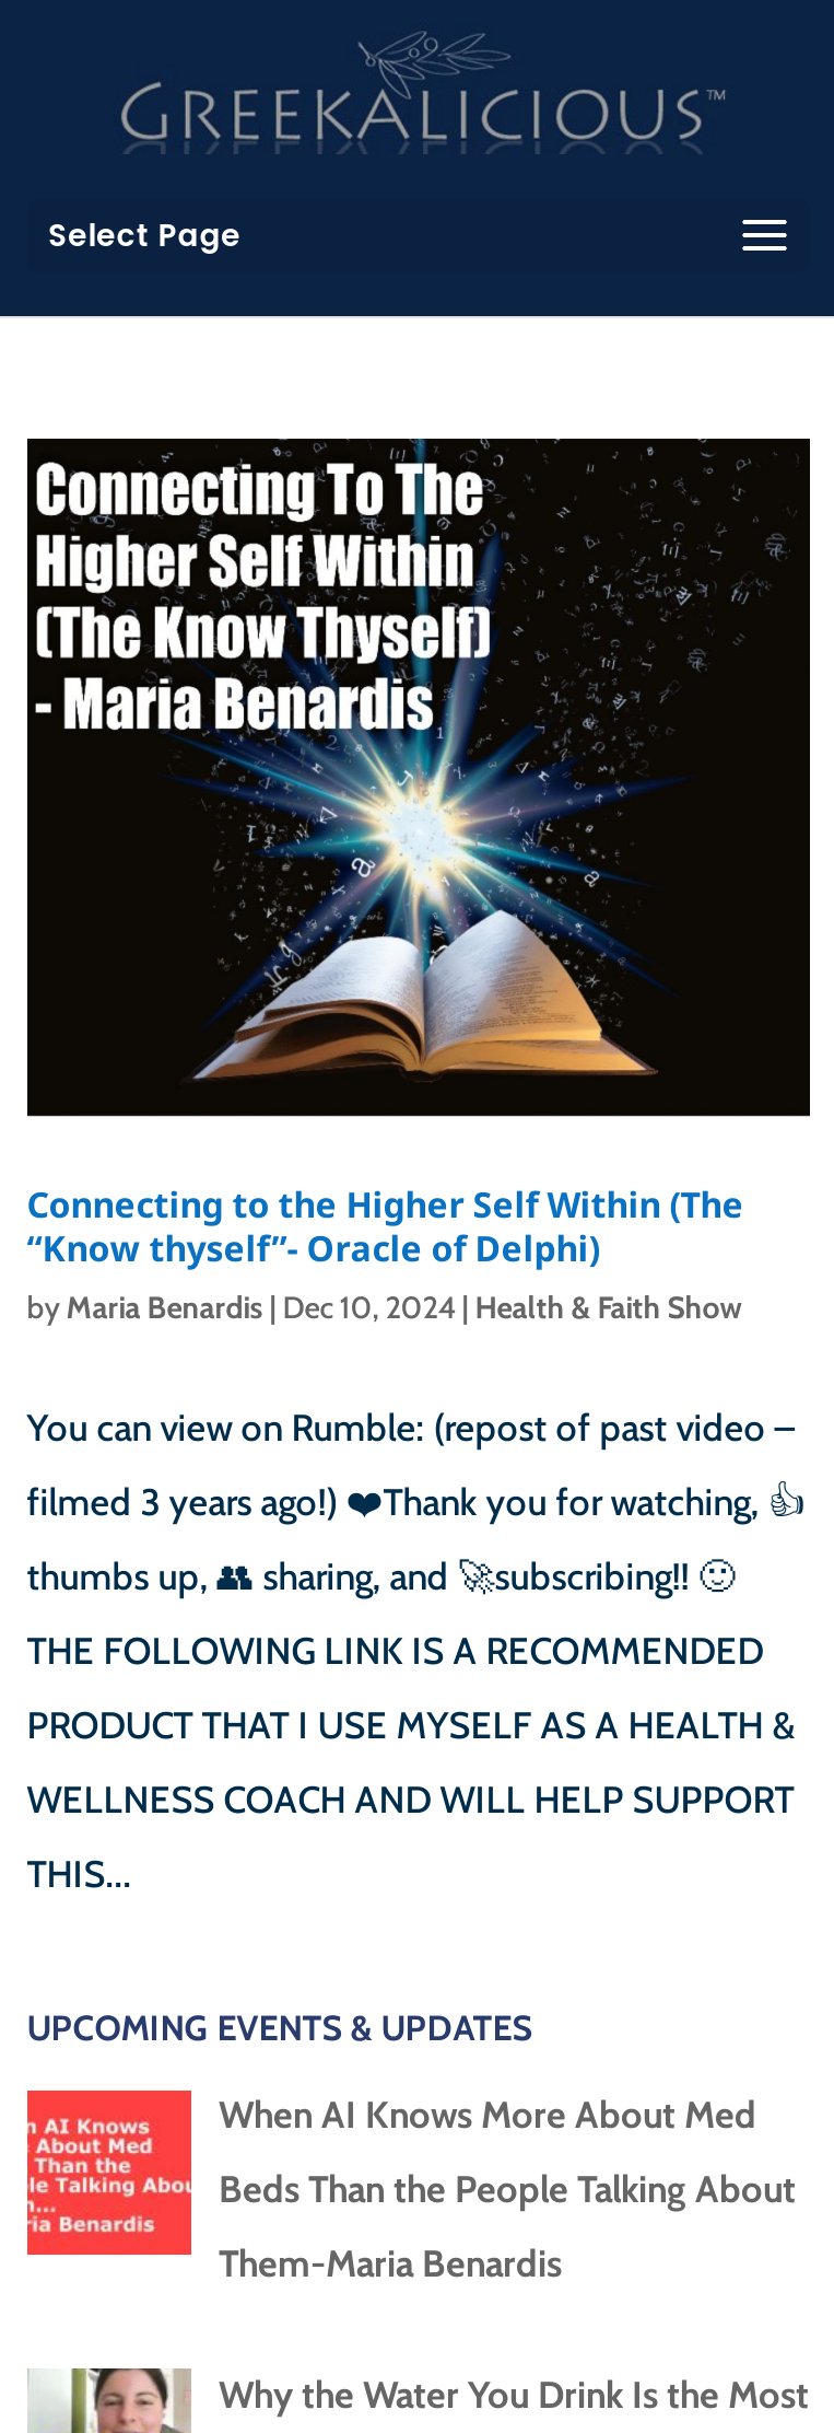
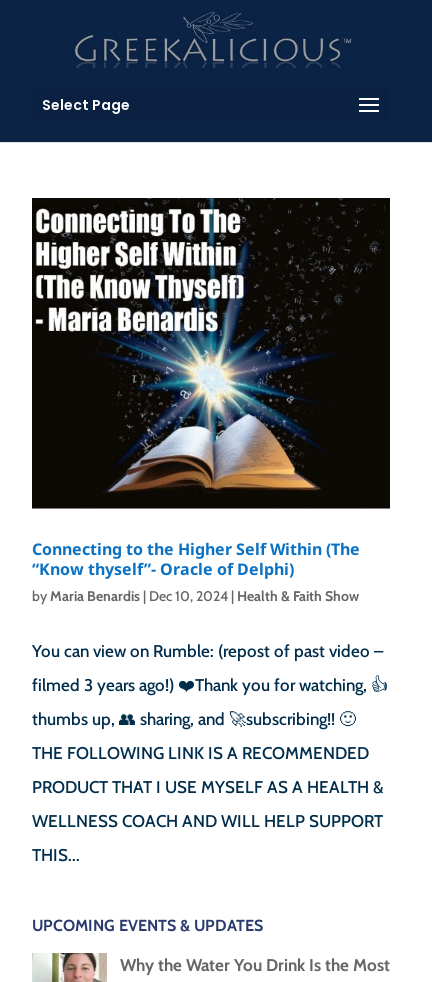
- [image]
- When AI Knows More About Med
- Beds Than the People Talking About
- Them-Maria Benardis
